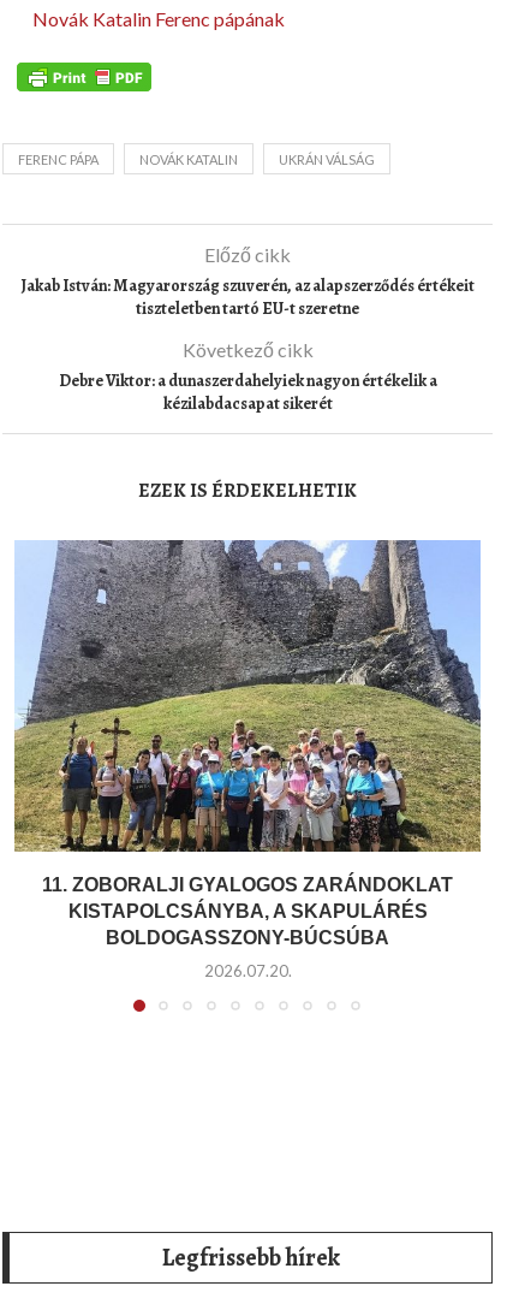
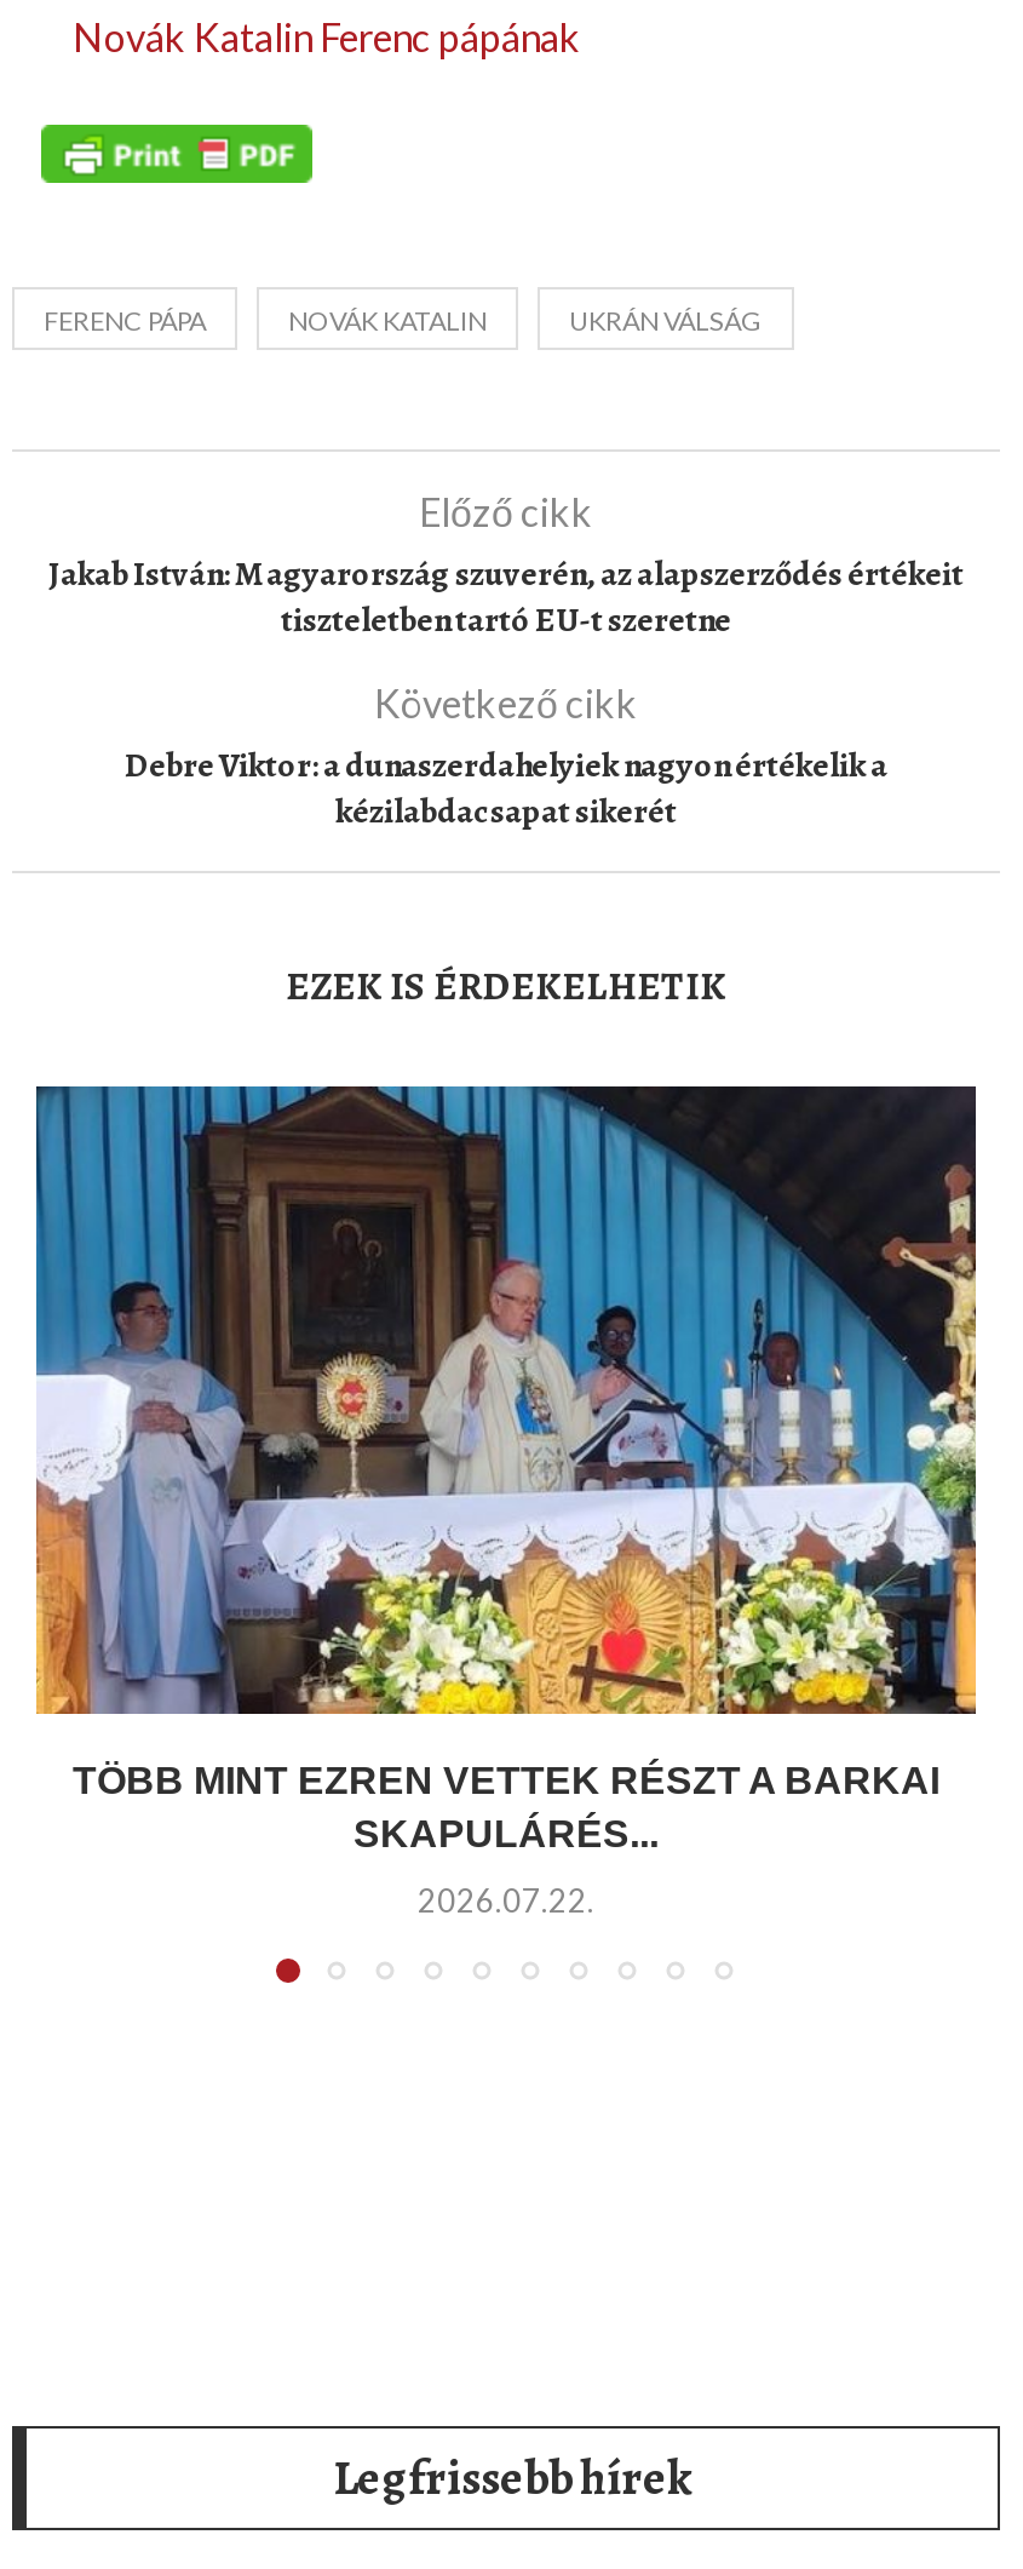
- [image]
- 11. ZOBORALJI GYALOGOS ZARÁNDOKLAT
- KISTAPOLCSÁNYBA, A SKAPULÁRÉS
- BOLDOGASSZONY-BÚCSÚBA
+ [image]
+ TÖBB MINT EZREN VETTEK RÉSZT A BARKAI
+ SKAPULÁRÉS...

- 2026.07.20.
+ 2026.07.22.
